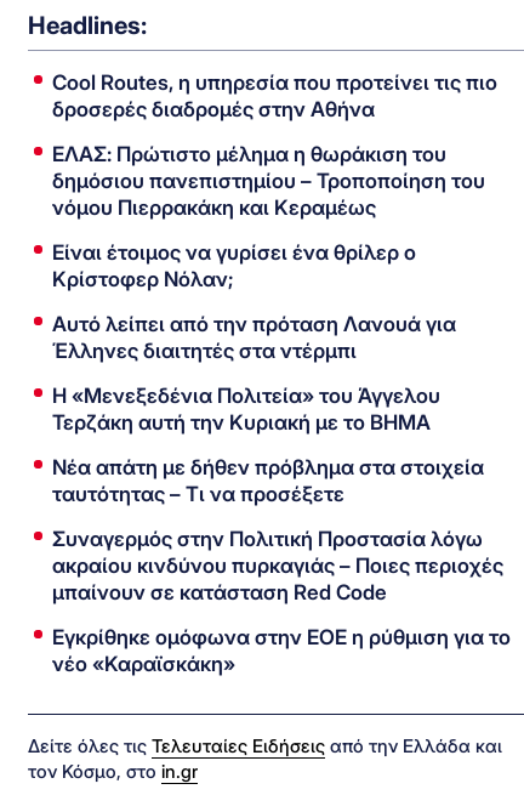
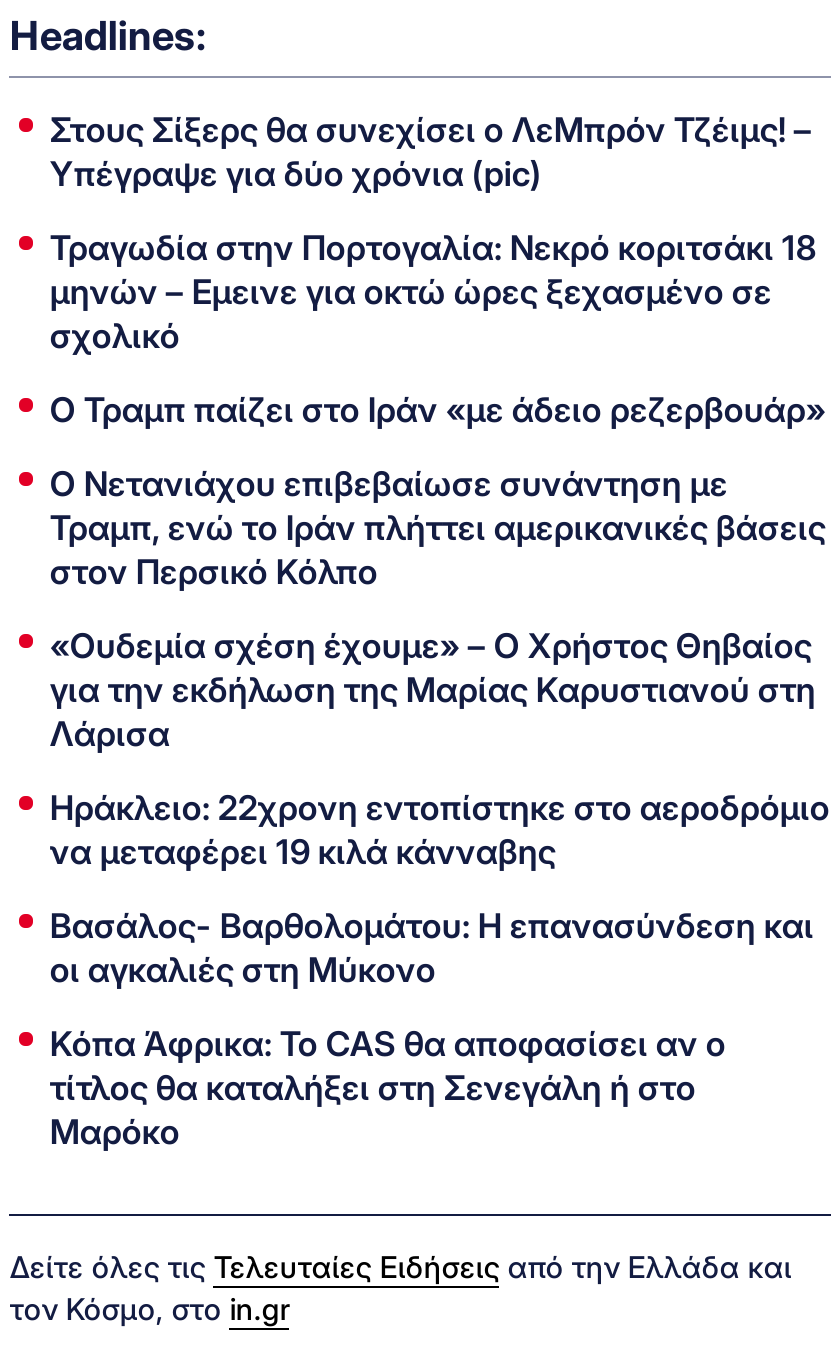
- Cool Routes, η υπηρεσία που προτείνει τις πιο
- δροσερές διαδρομές στην Αθήνα
+ Στους Σίξερς θα συνεχίσει ο ΛεΜπρόν Τζέιμς! –
+ Υπέγραψε για δύο χρόνια (pic)

- ΕΛΑΣ: Πρώτιστο μέλημα η θωράκιση του
- δημόσιου πανεπιστημίου – Τροποποίηση του
- νόμου Πιερρακάκη και Κεραμέως
+ Τραγωδία στην Πορτογαλία: Νεκρό κοριτσάκι 18
+ μηνών – Εμεινε για οκτώ ώρες ξεχασμένο σε
+ σχολικό

- Είναι έτοιμος να γυρίσει ένα θρίλερ ο
- Κρίστοφερ Νόλαν;
+ Ο Τραμπ παίζει στο Ιράν «με άδειο ρεζερβουάρ»

- Αυτό λείπει από την πρόταση Λανουά για
- Έλληνες διαιτητές στα ντέρμπι
+ Ο Νετανιάχου επιβεβαίωσε συνάντηση με
+ Τραμπ, ενώ το Ιράν πλήττει αμερικανικές βάσεις
+ στον Περσικό Κόλπο

- Η «Μενεξεδένια Πολιτεία» του Άγγελου
- Τερζάκη αυτή την Κυριακή με το ΒΗΜΑ
+ «Ουδεμία σχέση έχουμε» – Ο Χρήστος Θηβαίος
+ για την εκδήλωση της Μαρίας Καρυστιανού στη
+ Λάρισα

- Νέα απάτη με δήθεν πρόβλημα στα στοιχεία
- ταυτότητας – Τι να προσέξετε
+ Ηράκλειο: 22χρονη εντοπίστηκε στο αεροδρόμιο
+ να μεταφέρει 19 κιλά κάνναβης

- Συναγερμός στην Πολιτική Προστασία λόγω
- ακραίου κινδύνου πυρκαγιάς – Ποιες περιοχές
- μπαίνουν σε κατάσταση Red Code
+ Βασάλος- Βαρθολομάτου: Η επανασύνδεση και
+ οι αγκαλιές στη Μύκονο

- Εγκρίθηκε ομόφωνα στην ΕΟΕ η ρύθμιση για το
- νέο «Καραϊσκάκη»
+ Κόπα Άφρικα: Το CAS θα αποφασίσει αν ο
+ τίτλος θα καταλήξει στη Σενεγάλη ή στο
+ Μαρόκο
